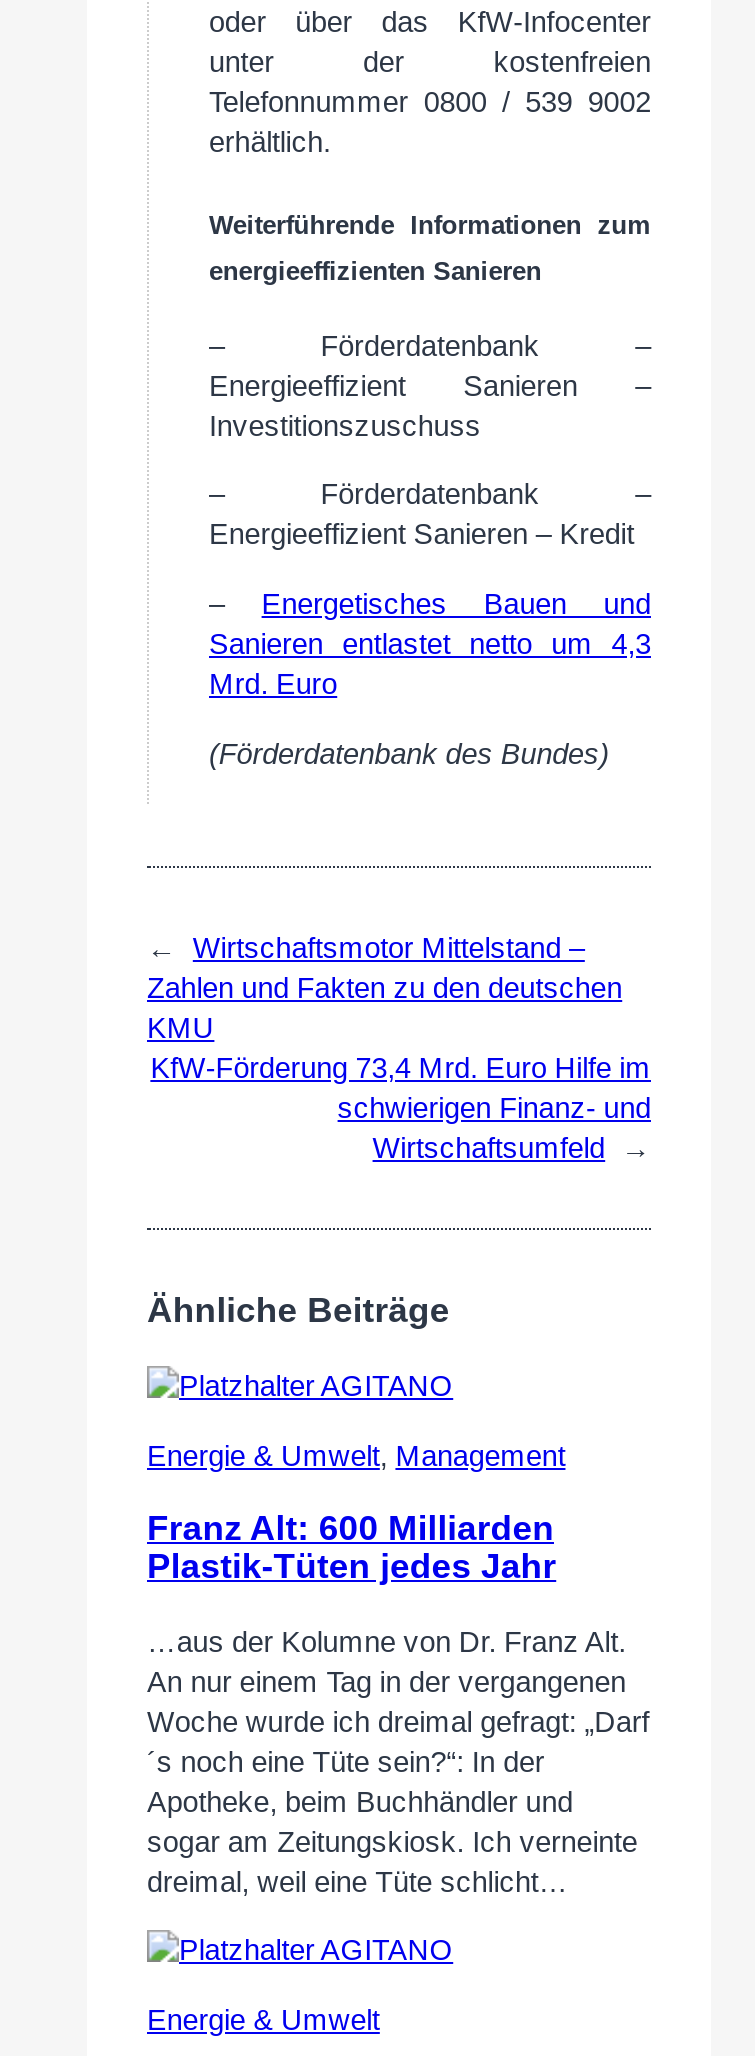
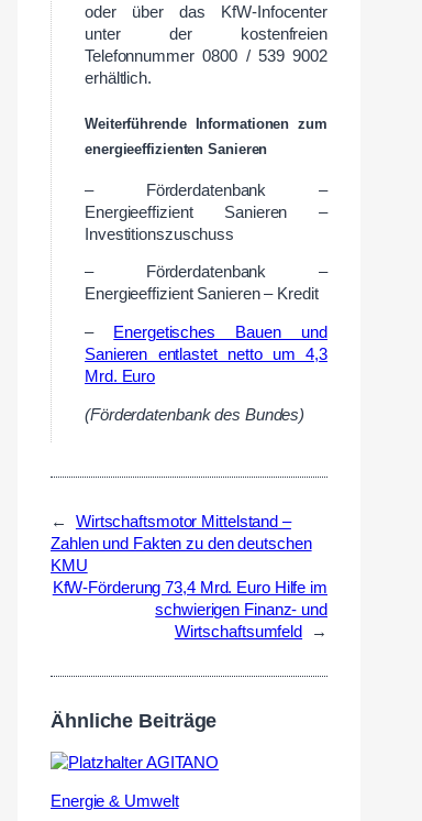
- Energie & Umwelt, Management
- Franz Alt: 600 Milliarden
- Plastik-Tüten jedes Jahr
- …aus der Kolumne von Dr. Franz Alt.
- An nur einem Tag in der vergangenen
- Woche wurde ich dreimal gefragt: „Darf
- ´s noch eine Tüte sein?“: In der
- Apotheke, beim Buchhändler und
- sogar am Zeitungskiosk. Ich verneinte
- dreimal, weil eine Tüte schlicht…
